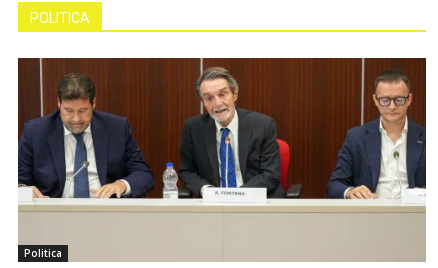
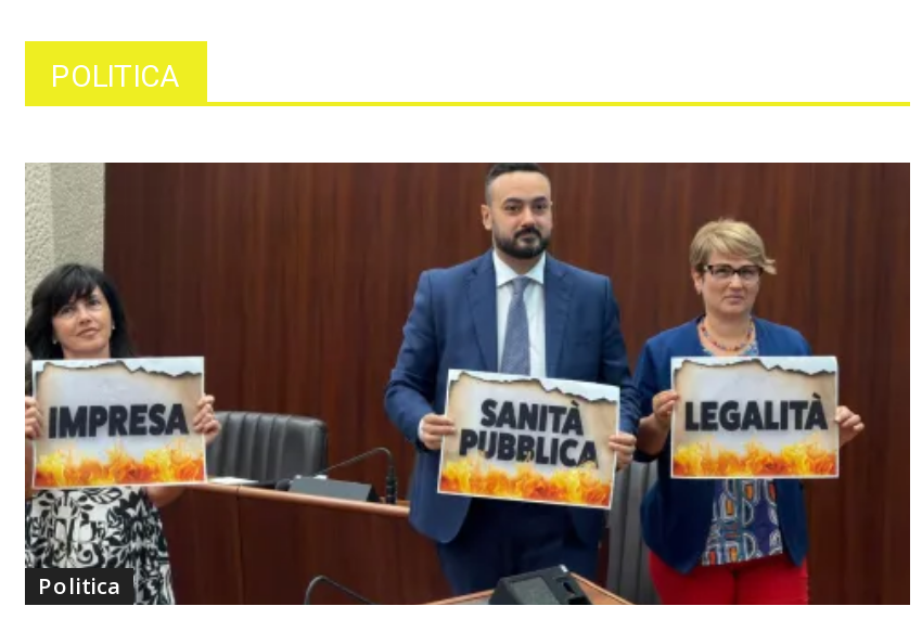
- [image]
+ [image]
